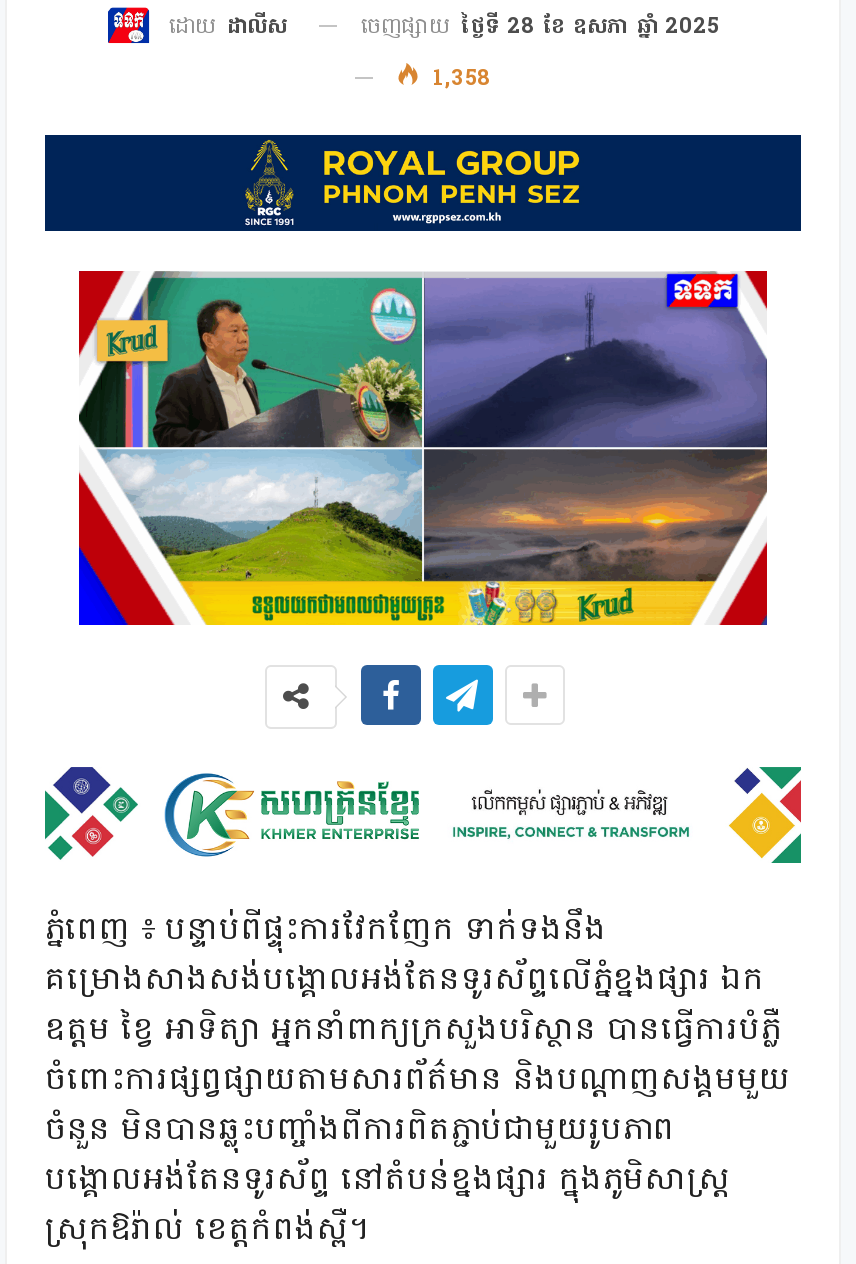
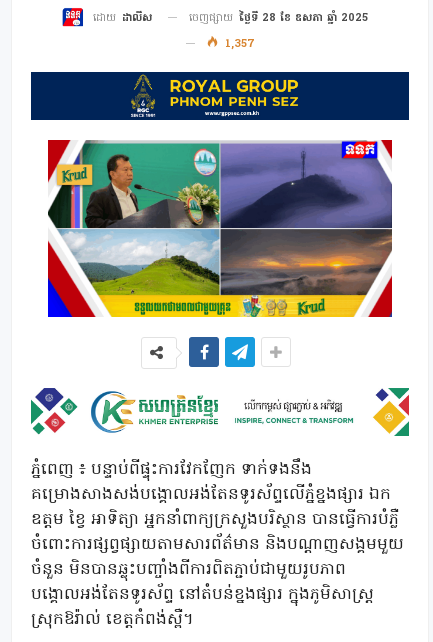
- 1,358
+ 1,357
